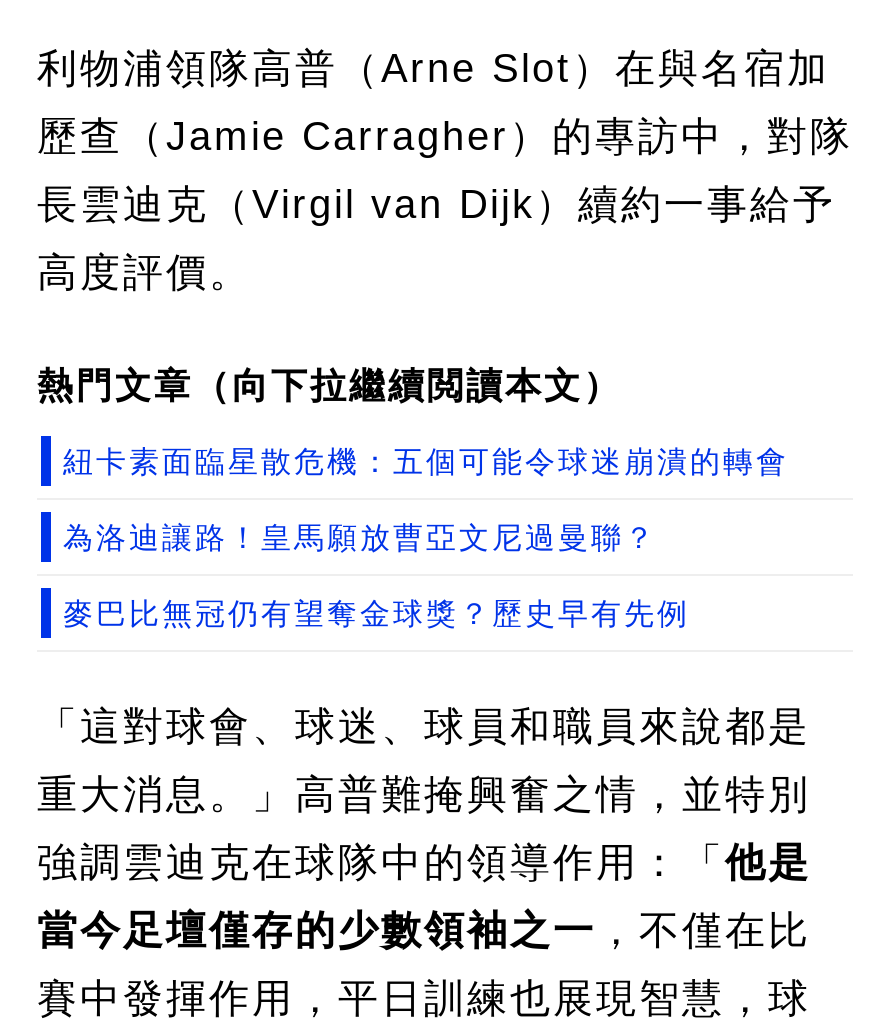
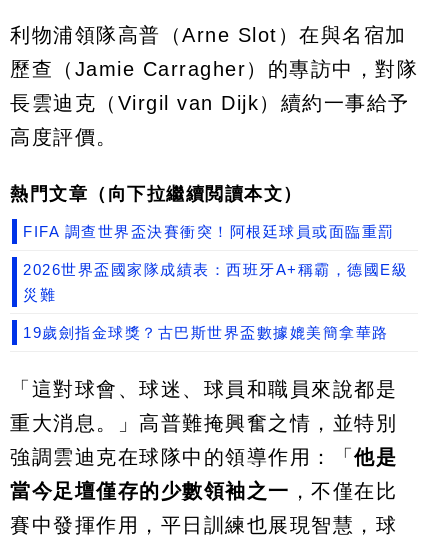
- 紐卡素面臨星散危機：五個可能令球迷崩潰的轉會
- 為洛迪讓路！皇馬願放曹亞文尼過曼聯？
- 麥巴比無冠仍有望奪金球獎？歷史早有先例
+ FIFA 調查世界盃決賽衝突！阿根廷球員或面臨重罰
+ 2026世界盃國家隊成績表：西班牙A+稱霸，德國E級
+ 災難
+ 19歲劍指金球獎？古巴斯世界盃數據媲美簡拿華路
